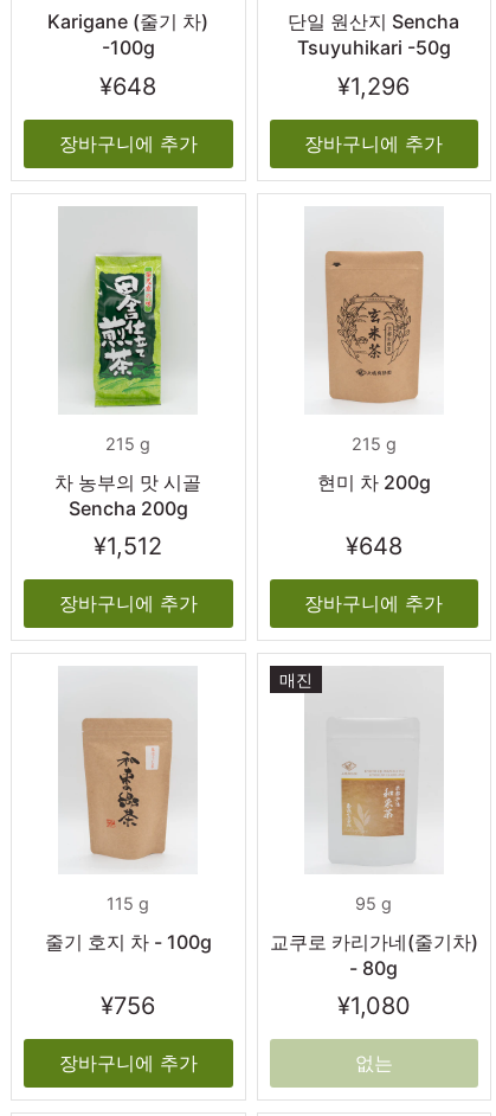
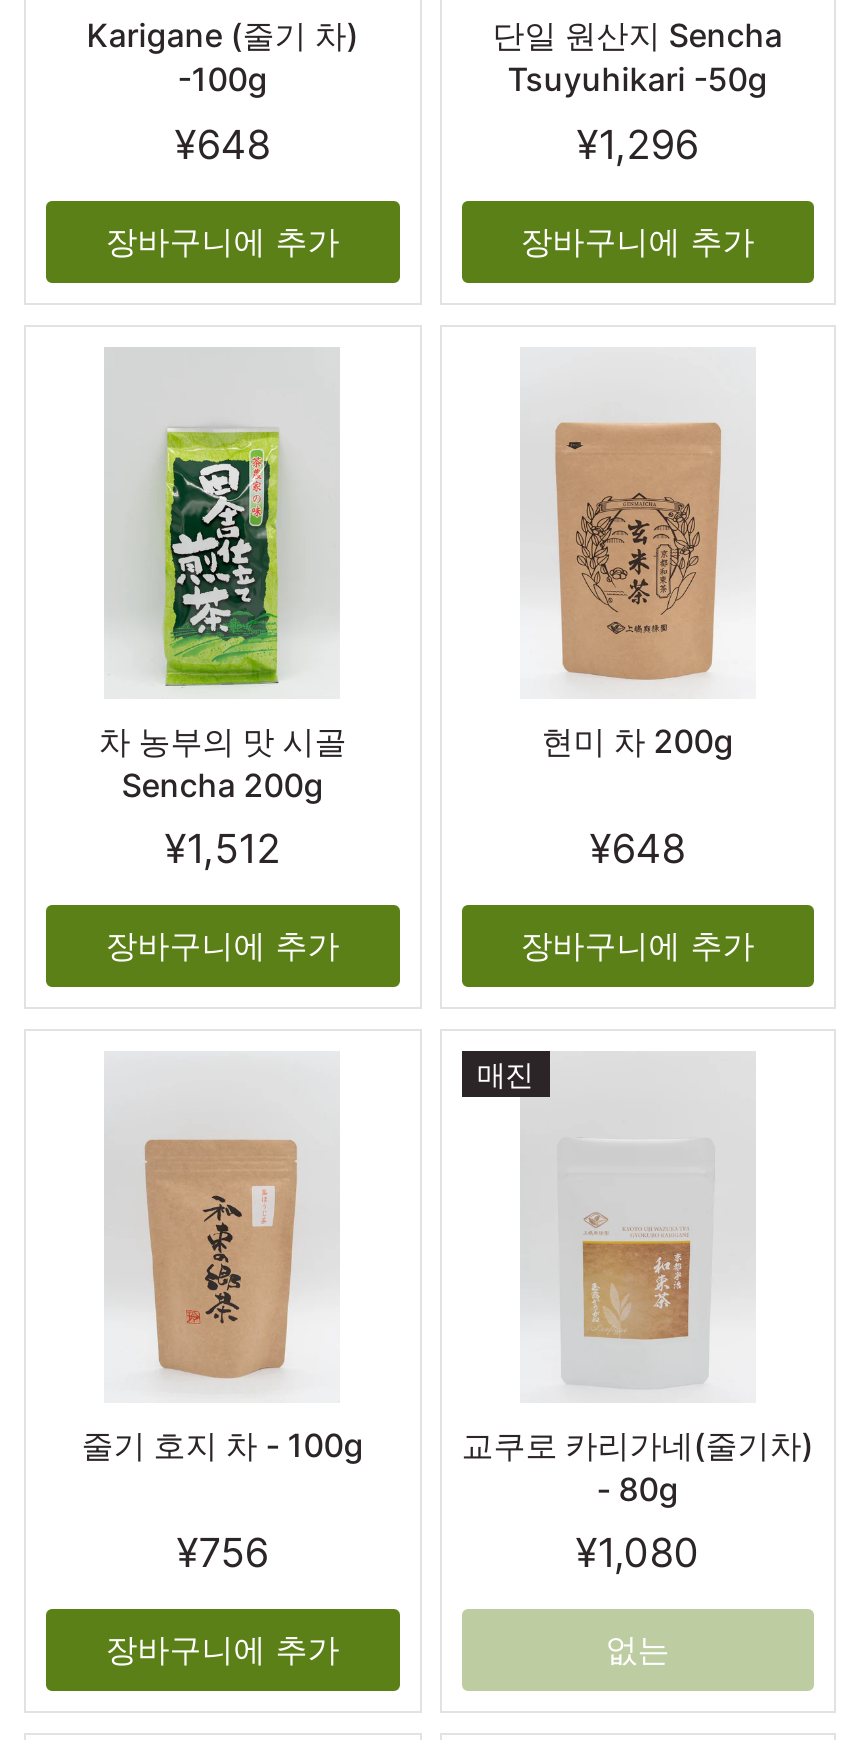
- 215 g

- 215 g

- 115 g

- 95 g
